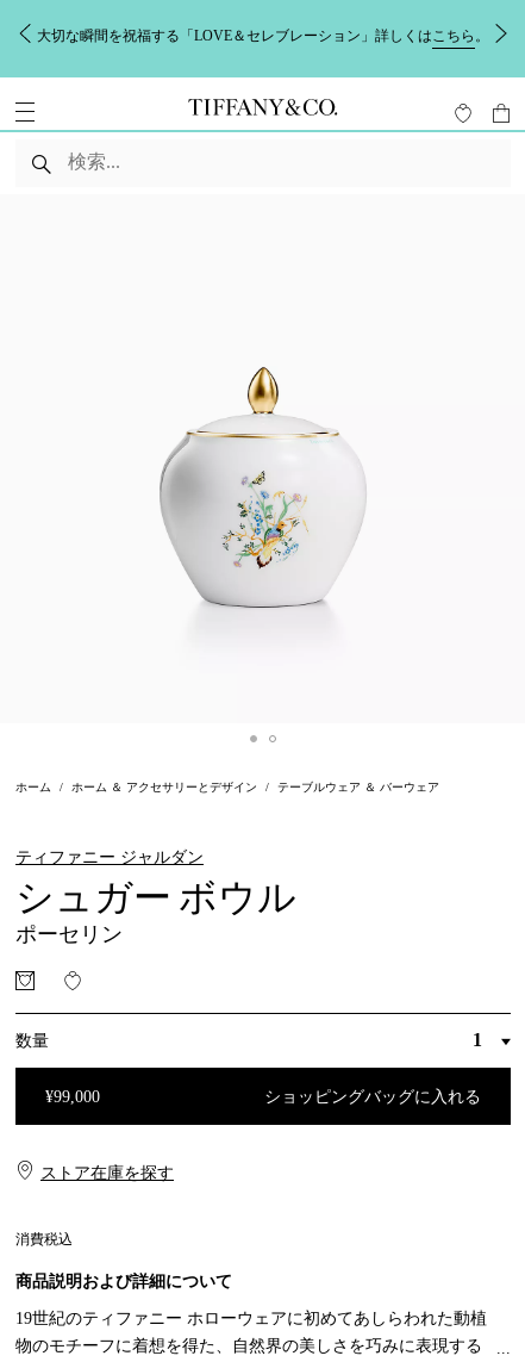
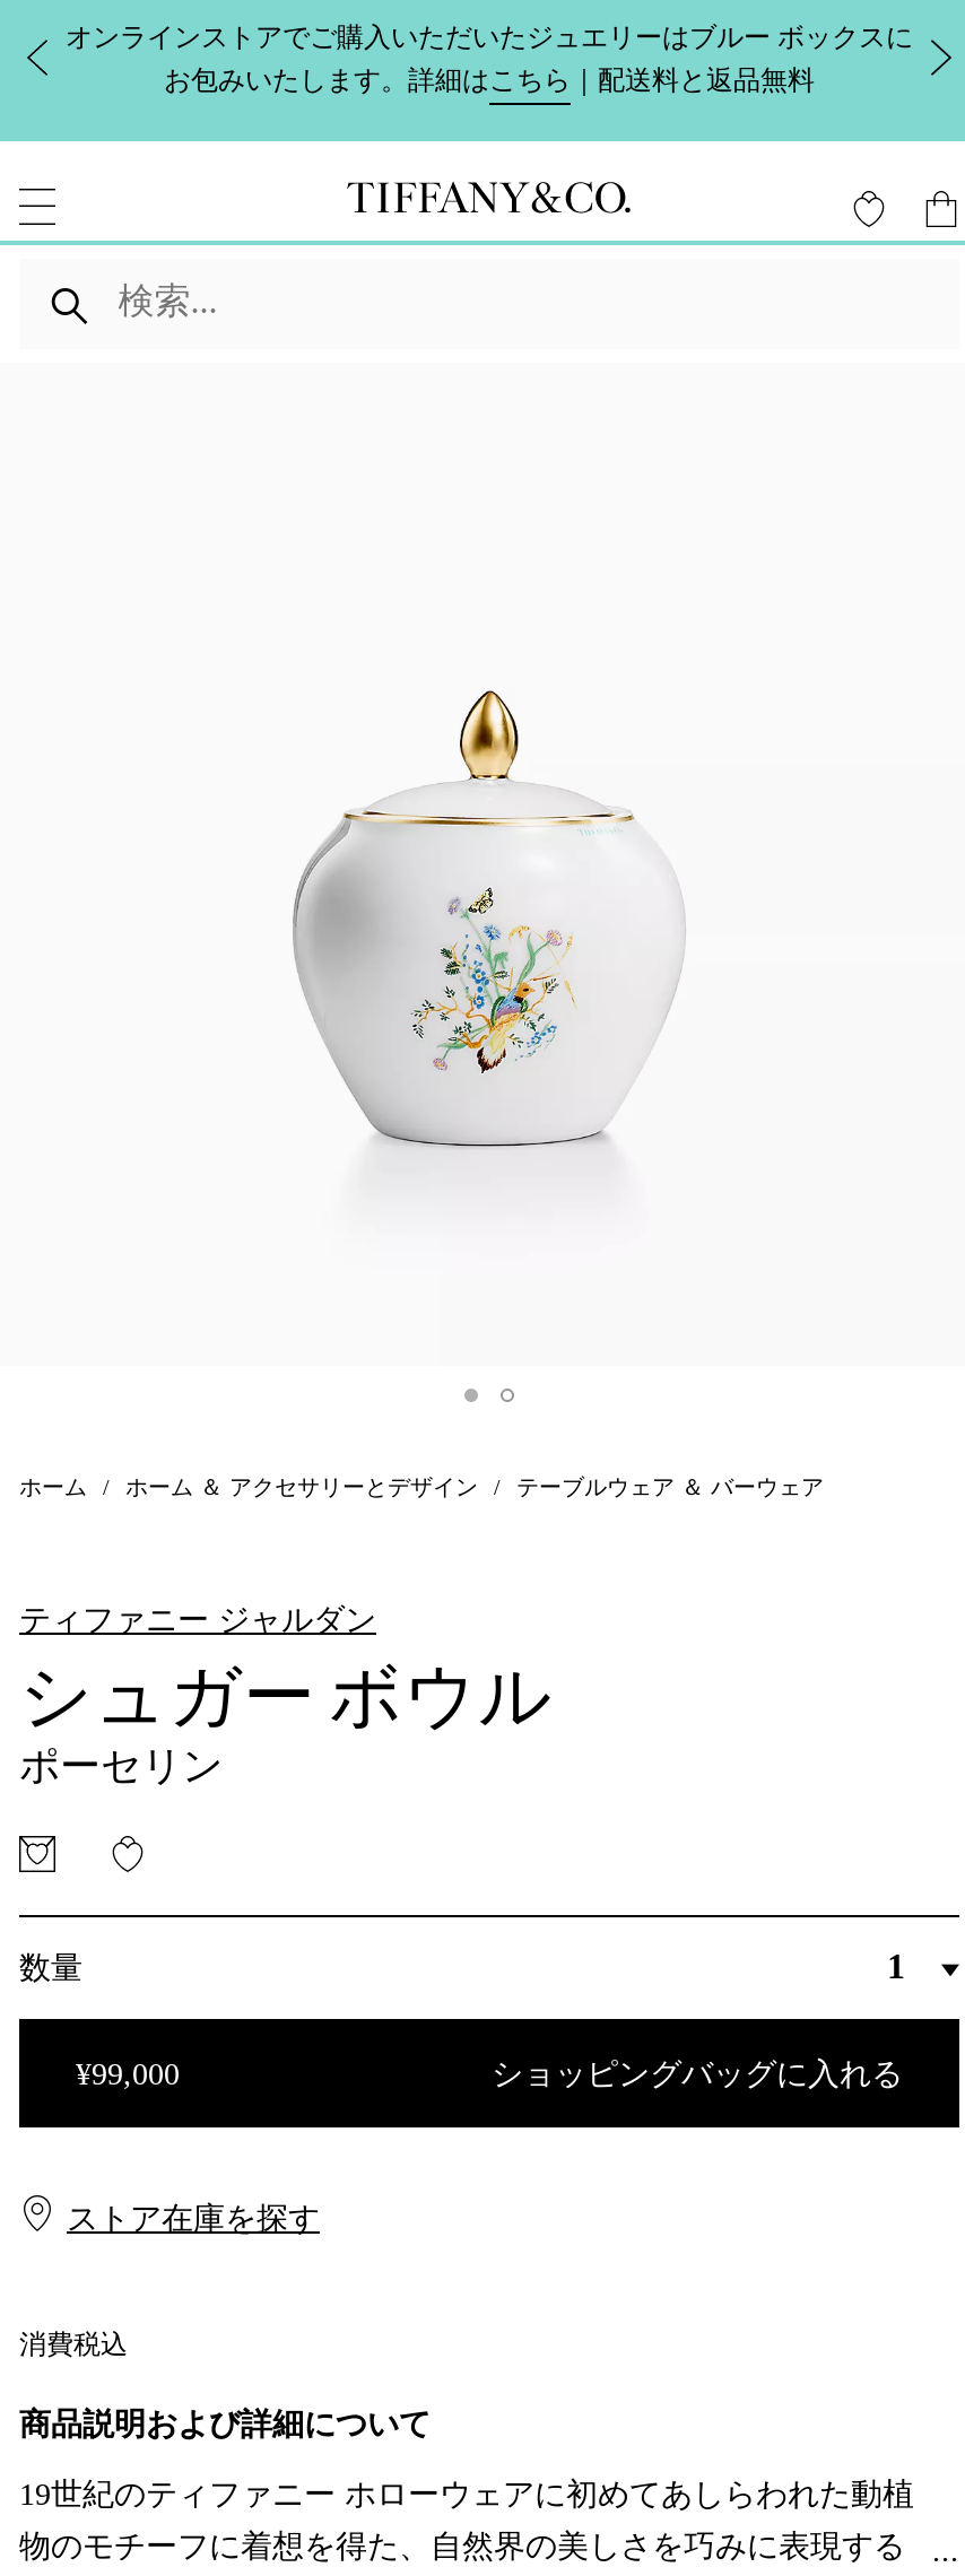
- 大切な瞬間を祝福する「LOVE＆セレブレーション」詳しくはこちら。
+ オンラインストアでご購入いただいたジュエリーはブルー ボックスに
+ お包みいたします。詳細はこちら｜配送料と返品無料
